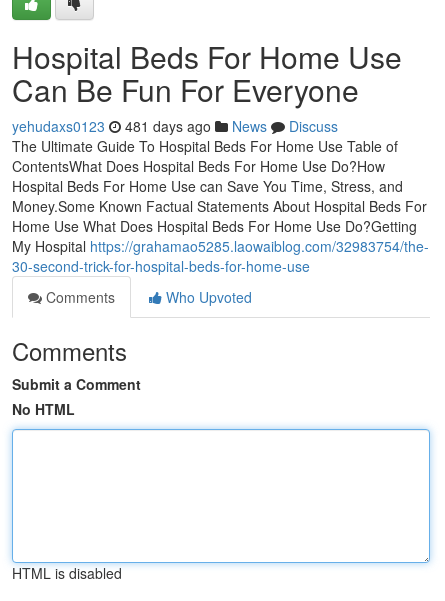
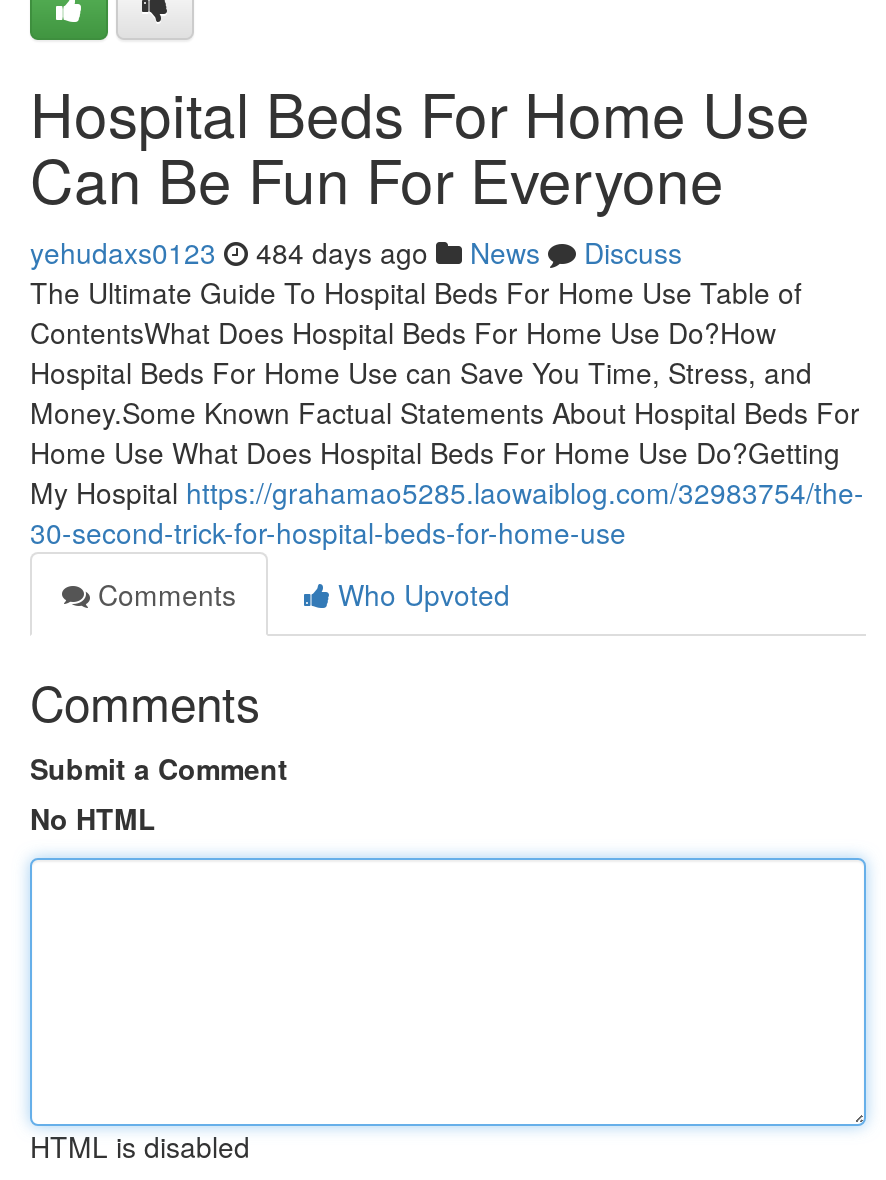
- yehudaxs0123 481 days ago News Discuss
+ yehudaxs0123 484 days ago News Discuss
